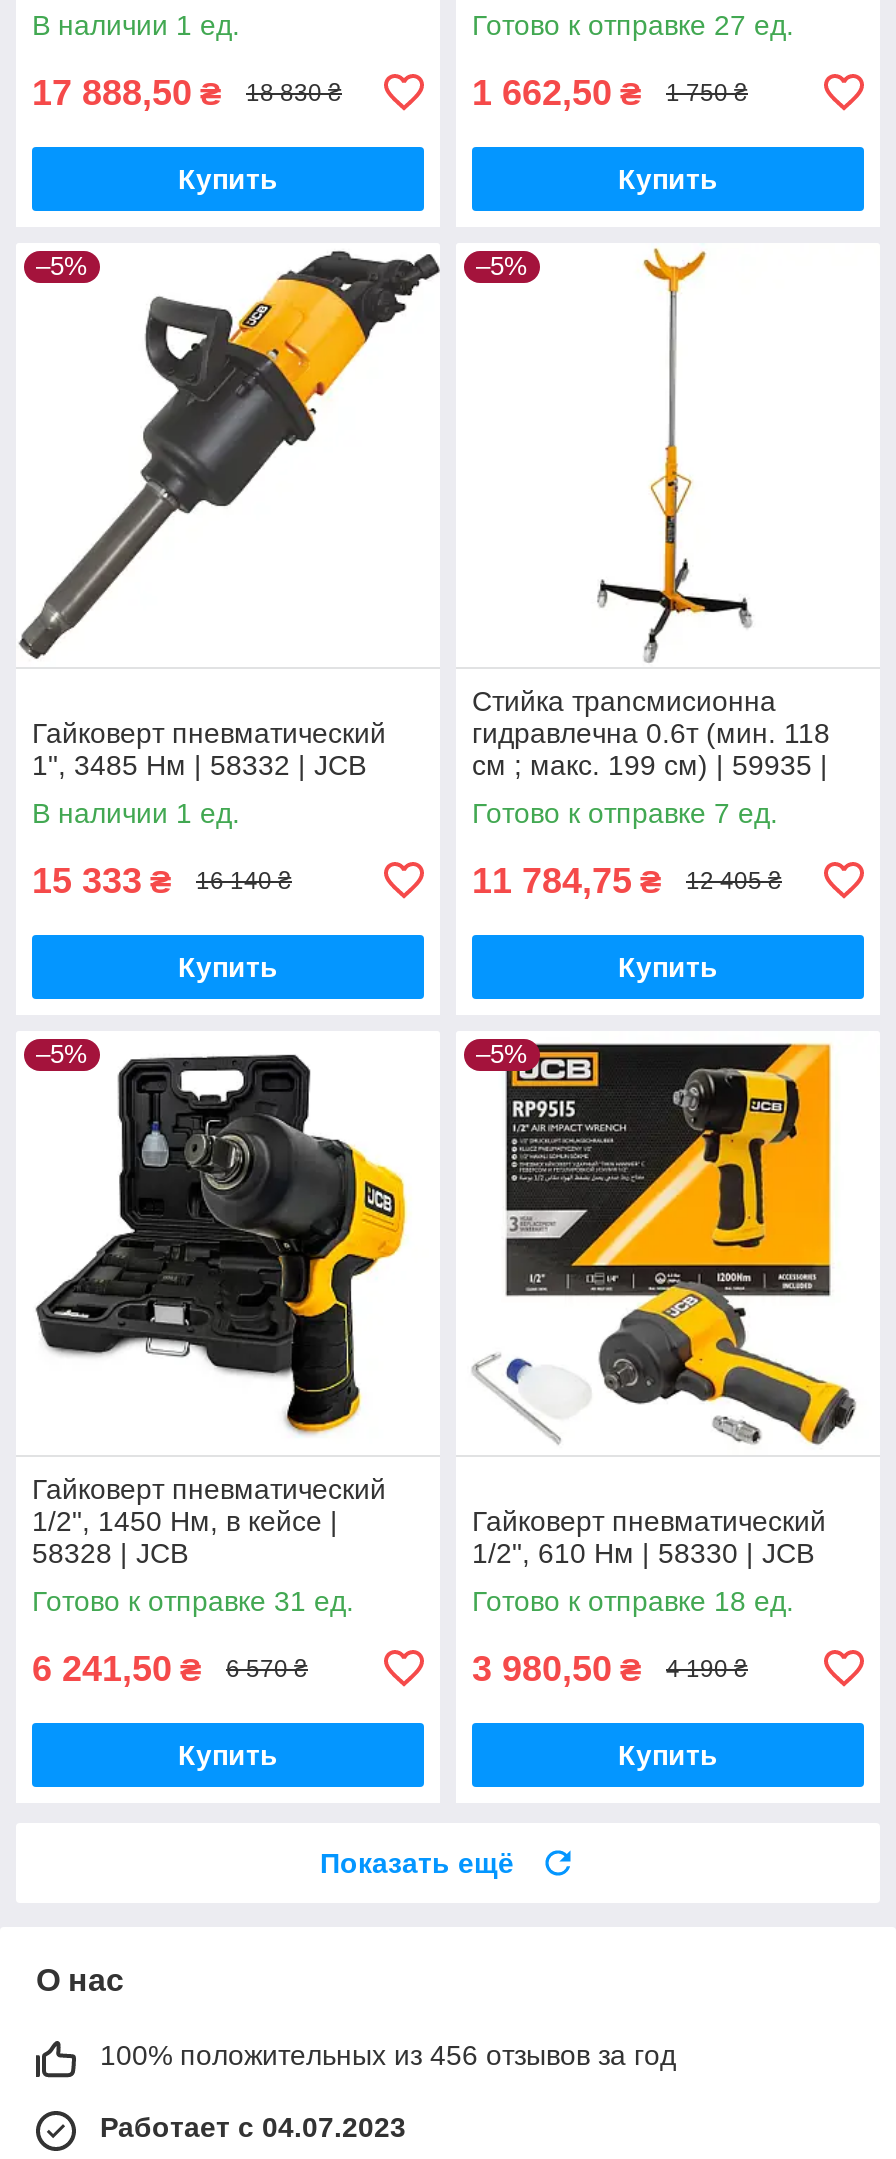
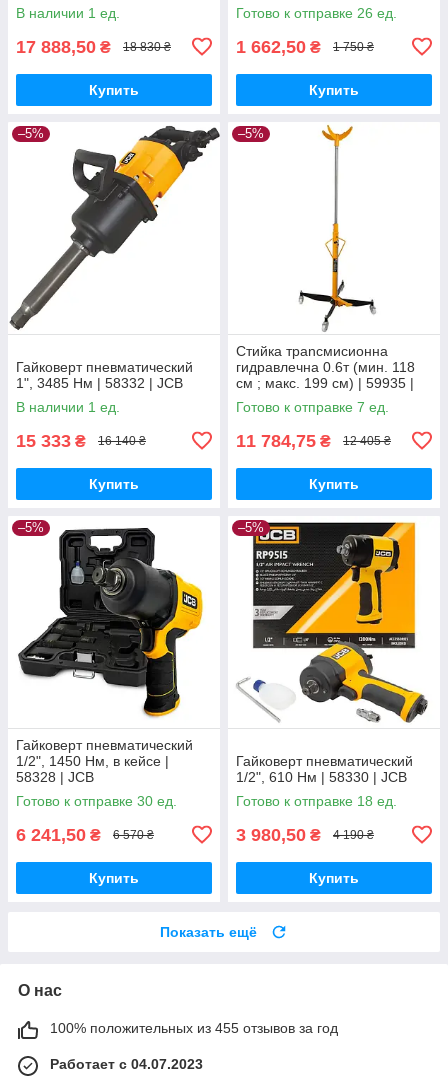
- Готово к отправке 27 ед.
+ Готово к отправке 26 ед.

- Готово к отправке 31 ед.
+ Готово к отправке 30 ед.

- 100% положительных из 456 отзывов за год
+ 100% положительных из 455 отзывов за год
